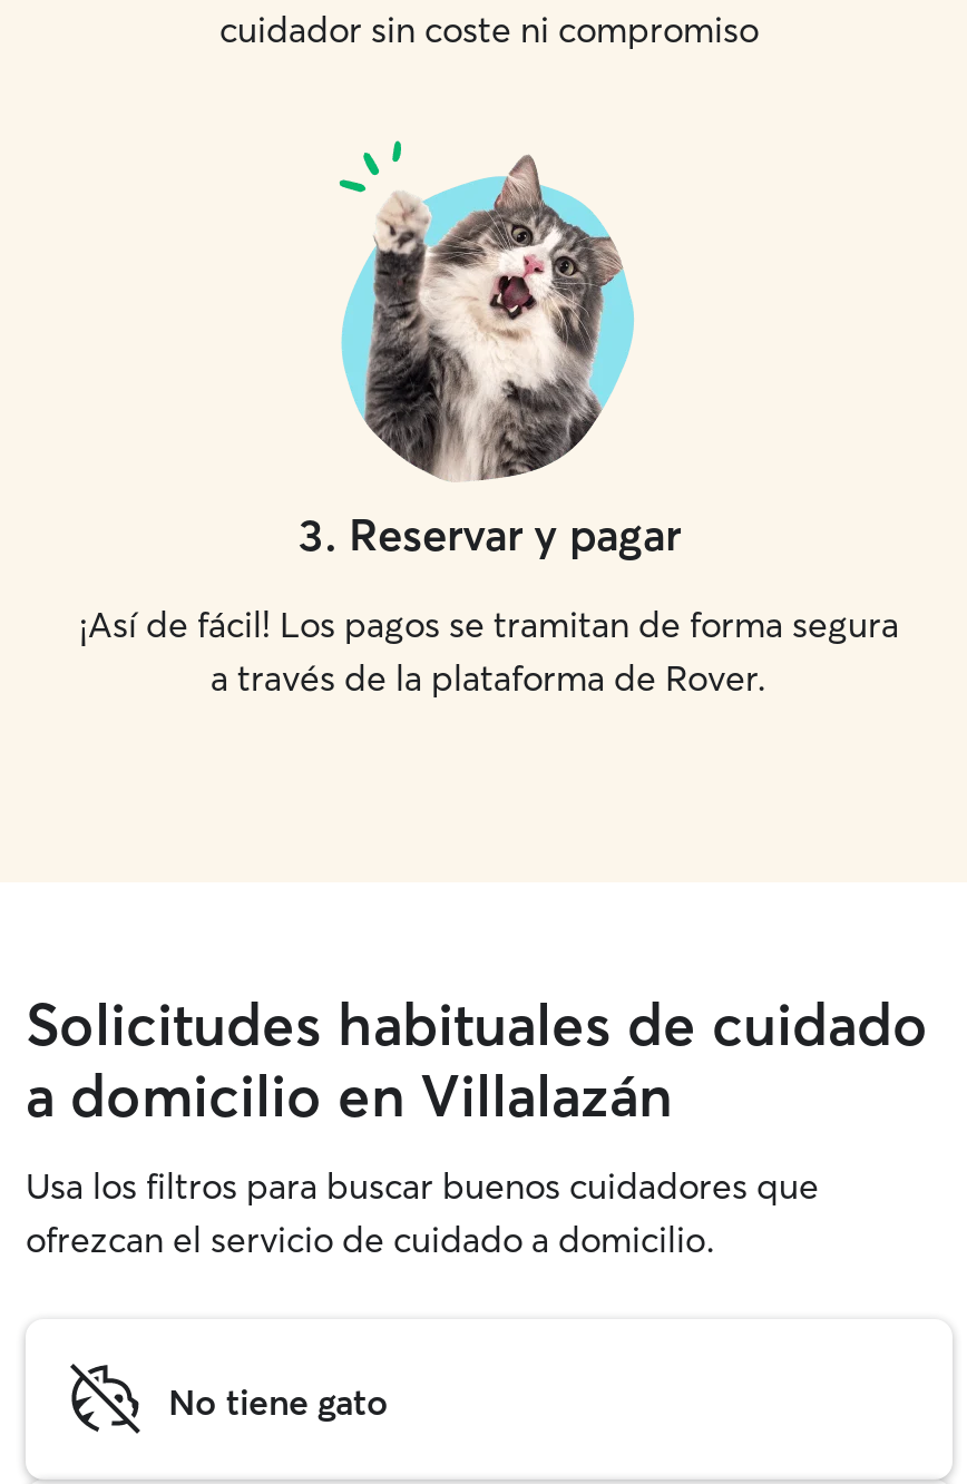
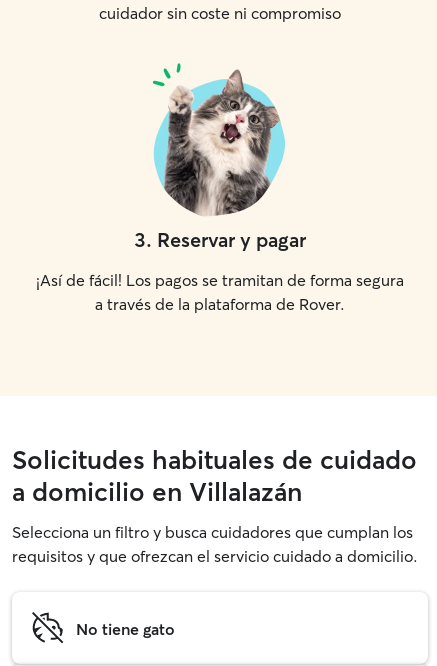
- Usa los filtros para buscar buenos cuidadores que
- ofrezcan el servicio de cuidado a domicilio.
+ Selecciona un filtro y busca cuidadores que cumplan los
+ requisitos y que ofrezcan el servicio cuidado a domicilio.
